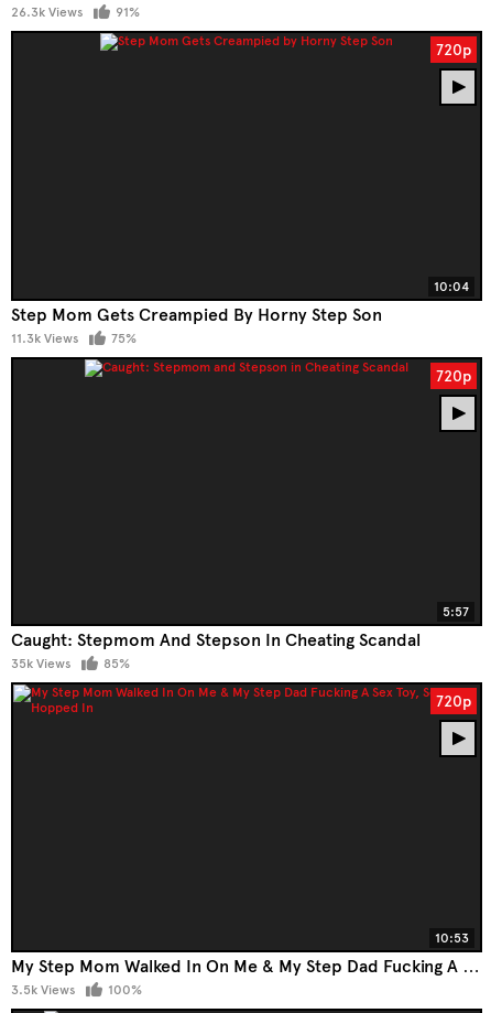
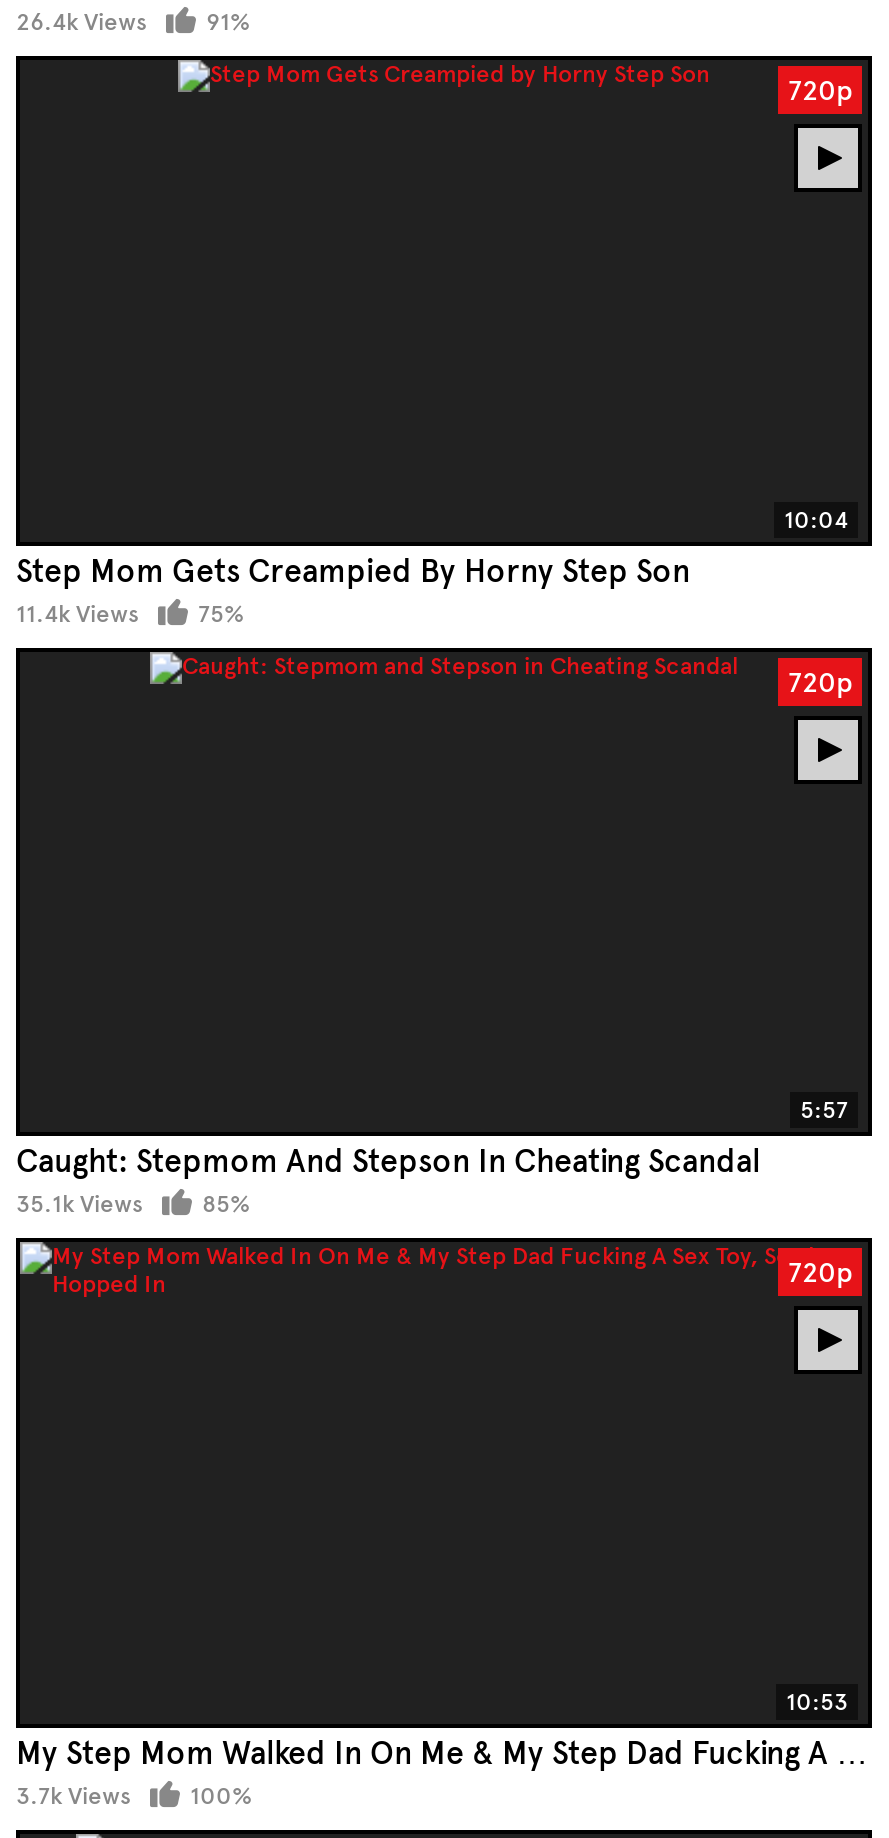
- 26.3k Views
+ 26.4k Views

- 11.3k Views
+ 11.4k Views

- 35k Views
+ 35.1k Views

- 3.5k Views
+ 3.7k Views
